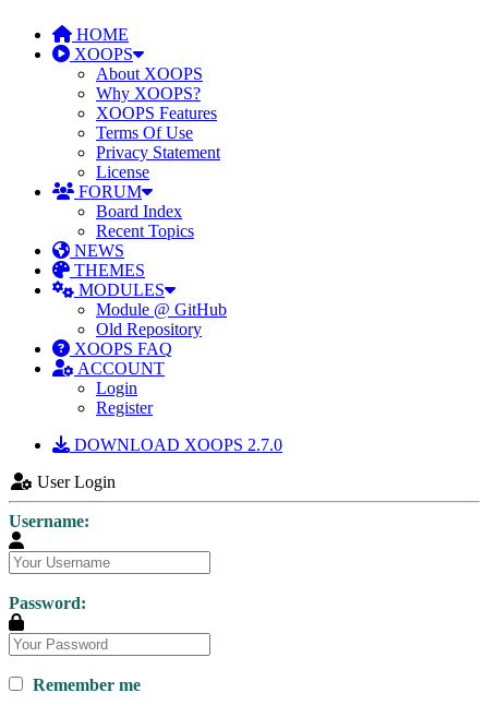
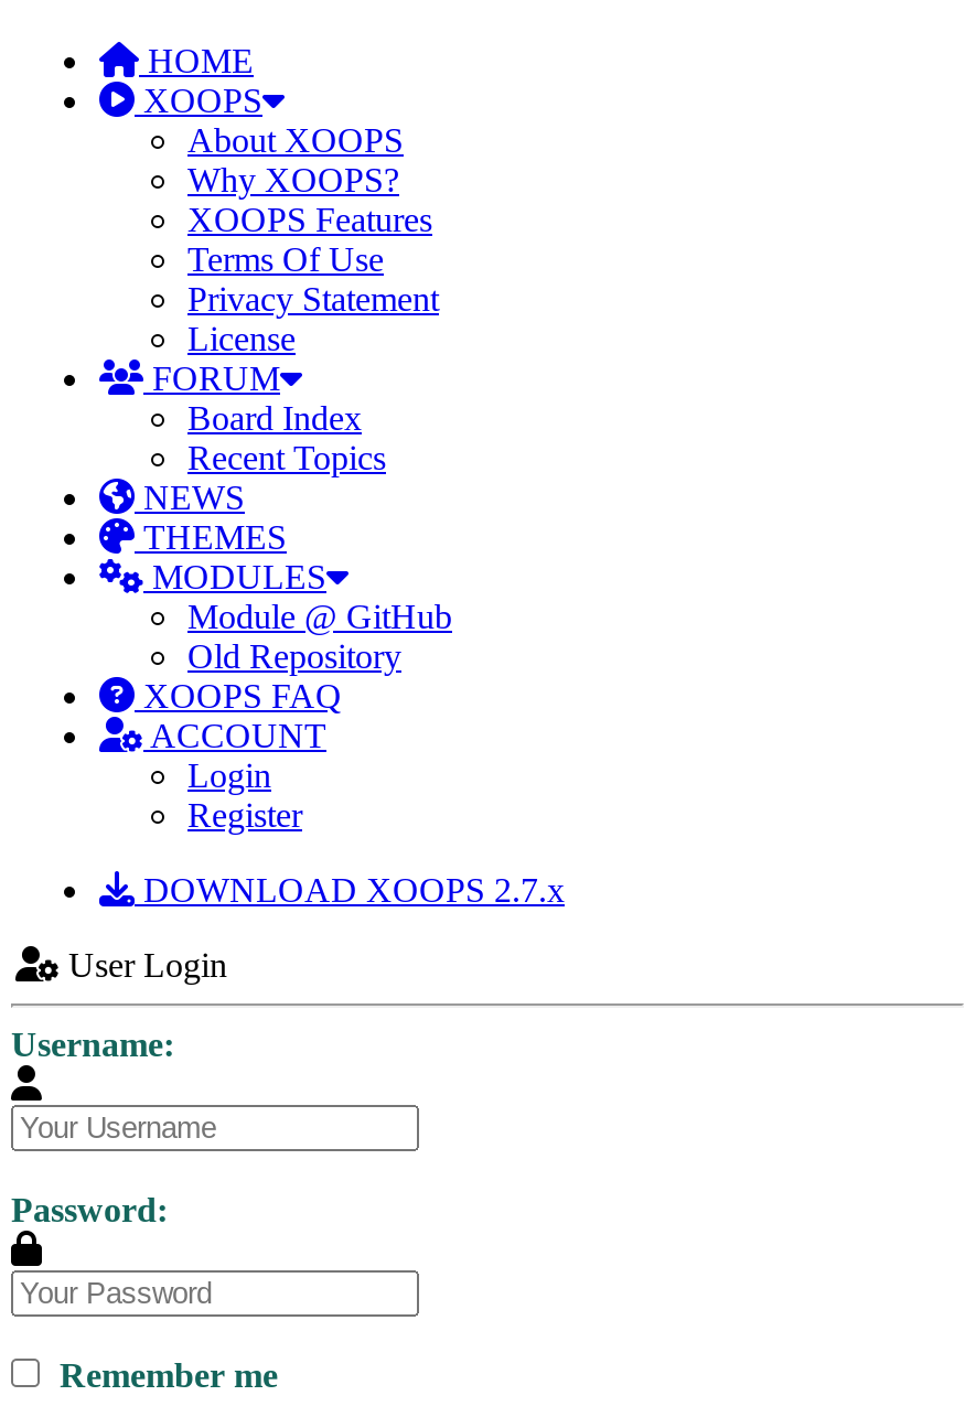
- DOWNLOAD XOOPS 2.7.0
+ DOWNLOAD XOOPS 2.7.x
